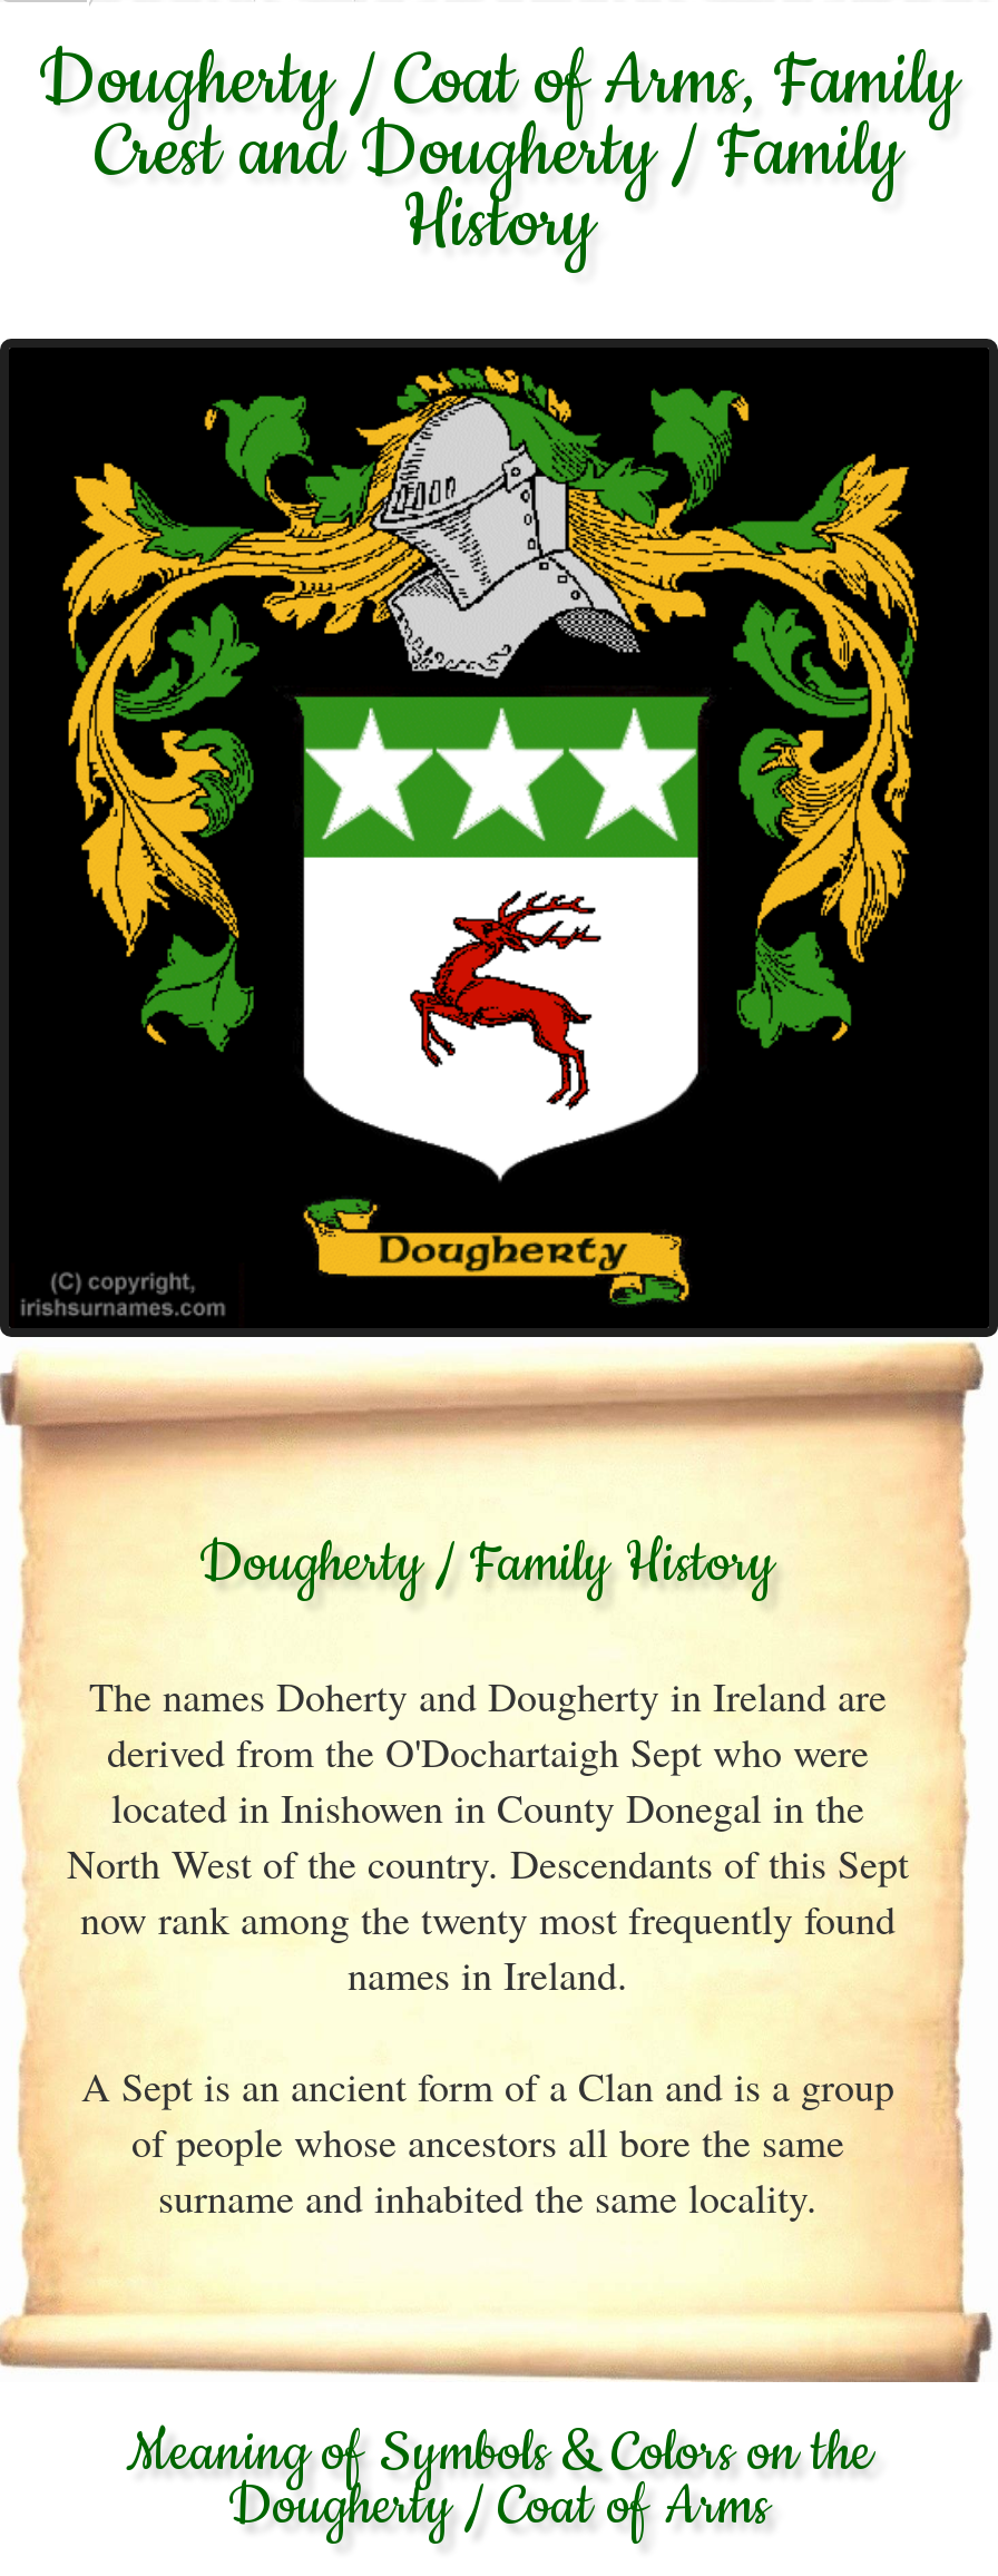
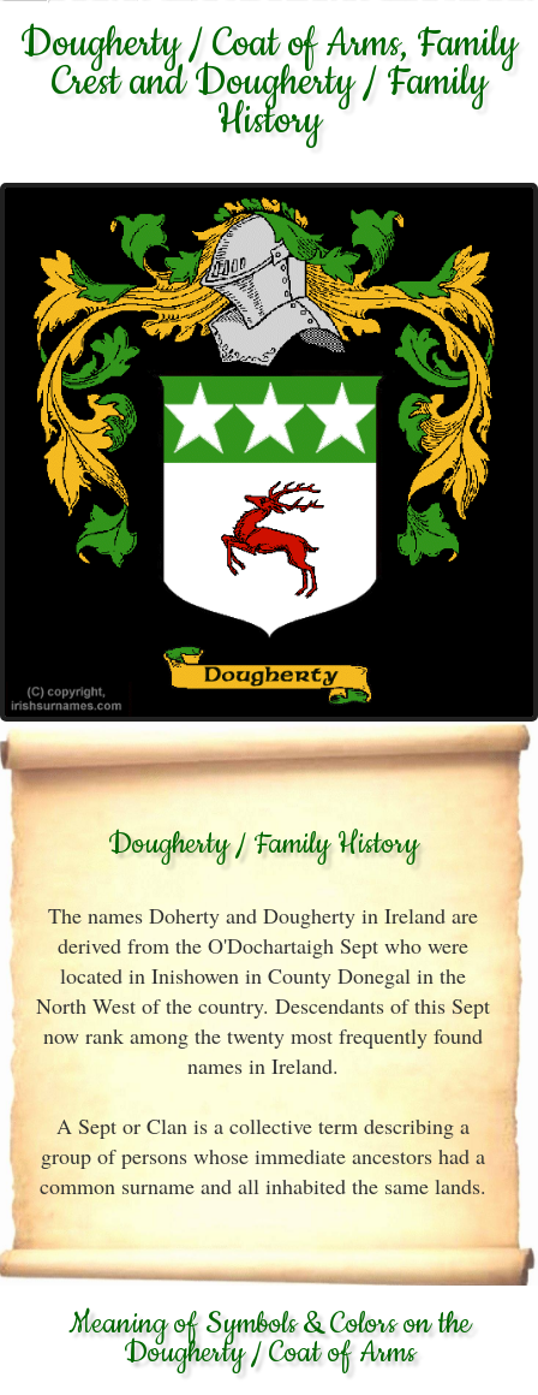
- A Sept is an ancient form of a Clan and is a group
- of people whose ancestors all bore the same
- surname and inhabited the same locality.
+ A Sept or Clan is a collective term describing a
+ group of persons whose immediate ancestors had a
+ common surname and all inhabited the same lands.
